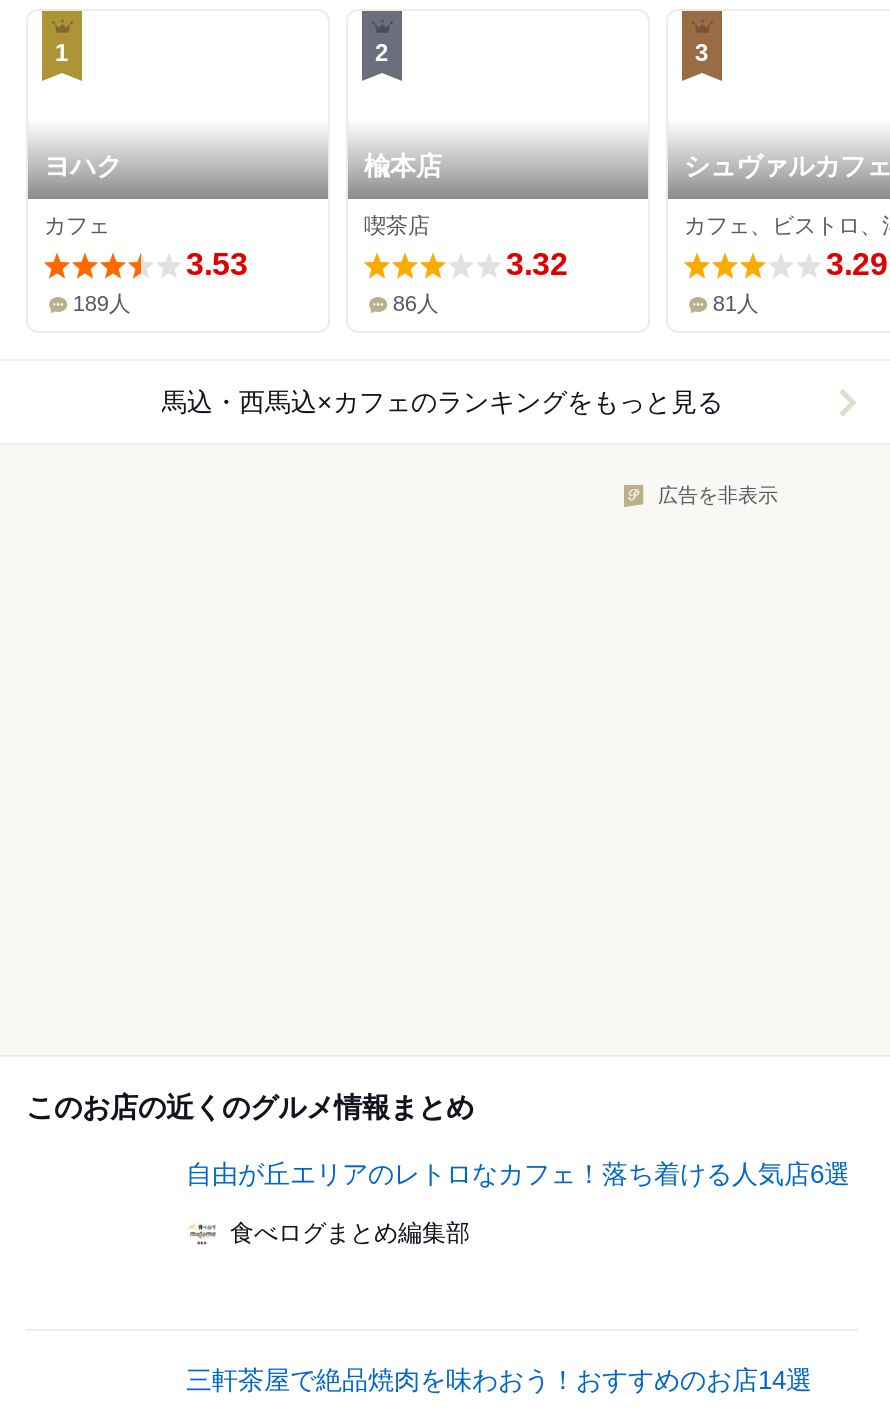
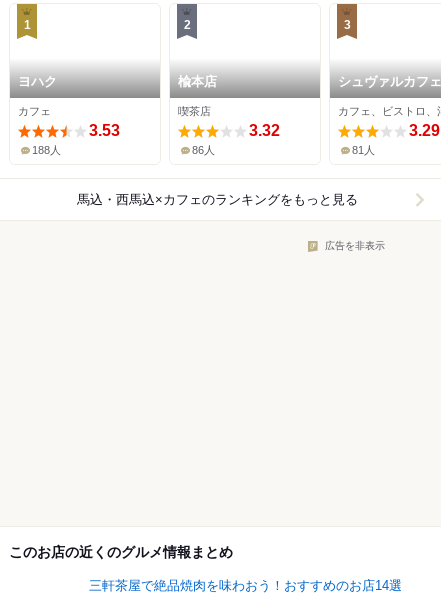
- 189人
+ 188人

- 自由が丘エリアのレトロなカフェ！落ち着ける人気店6選
- 食べログまとめ編集部
